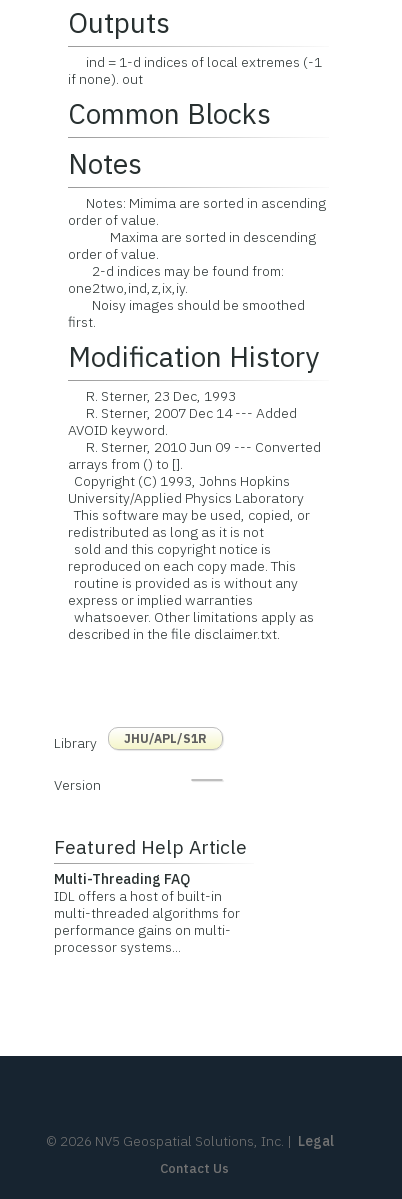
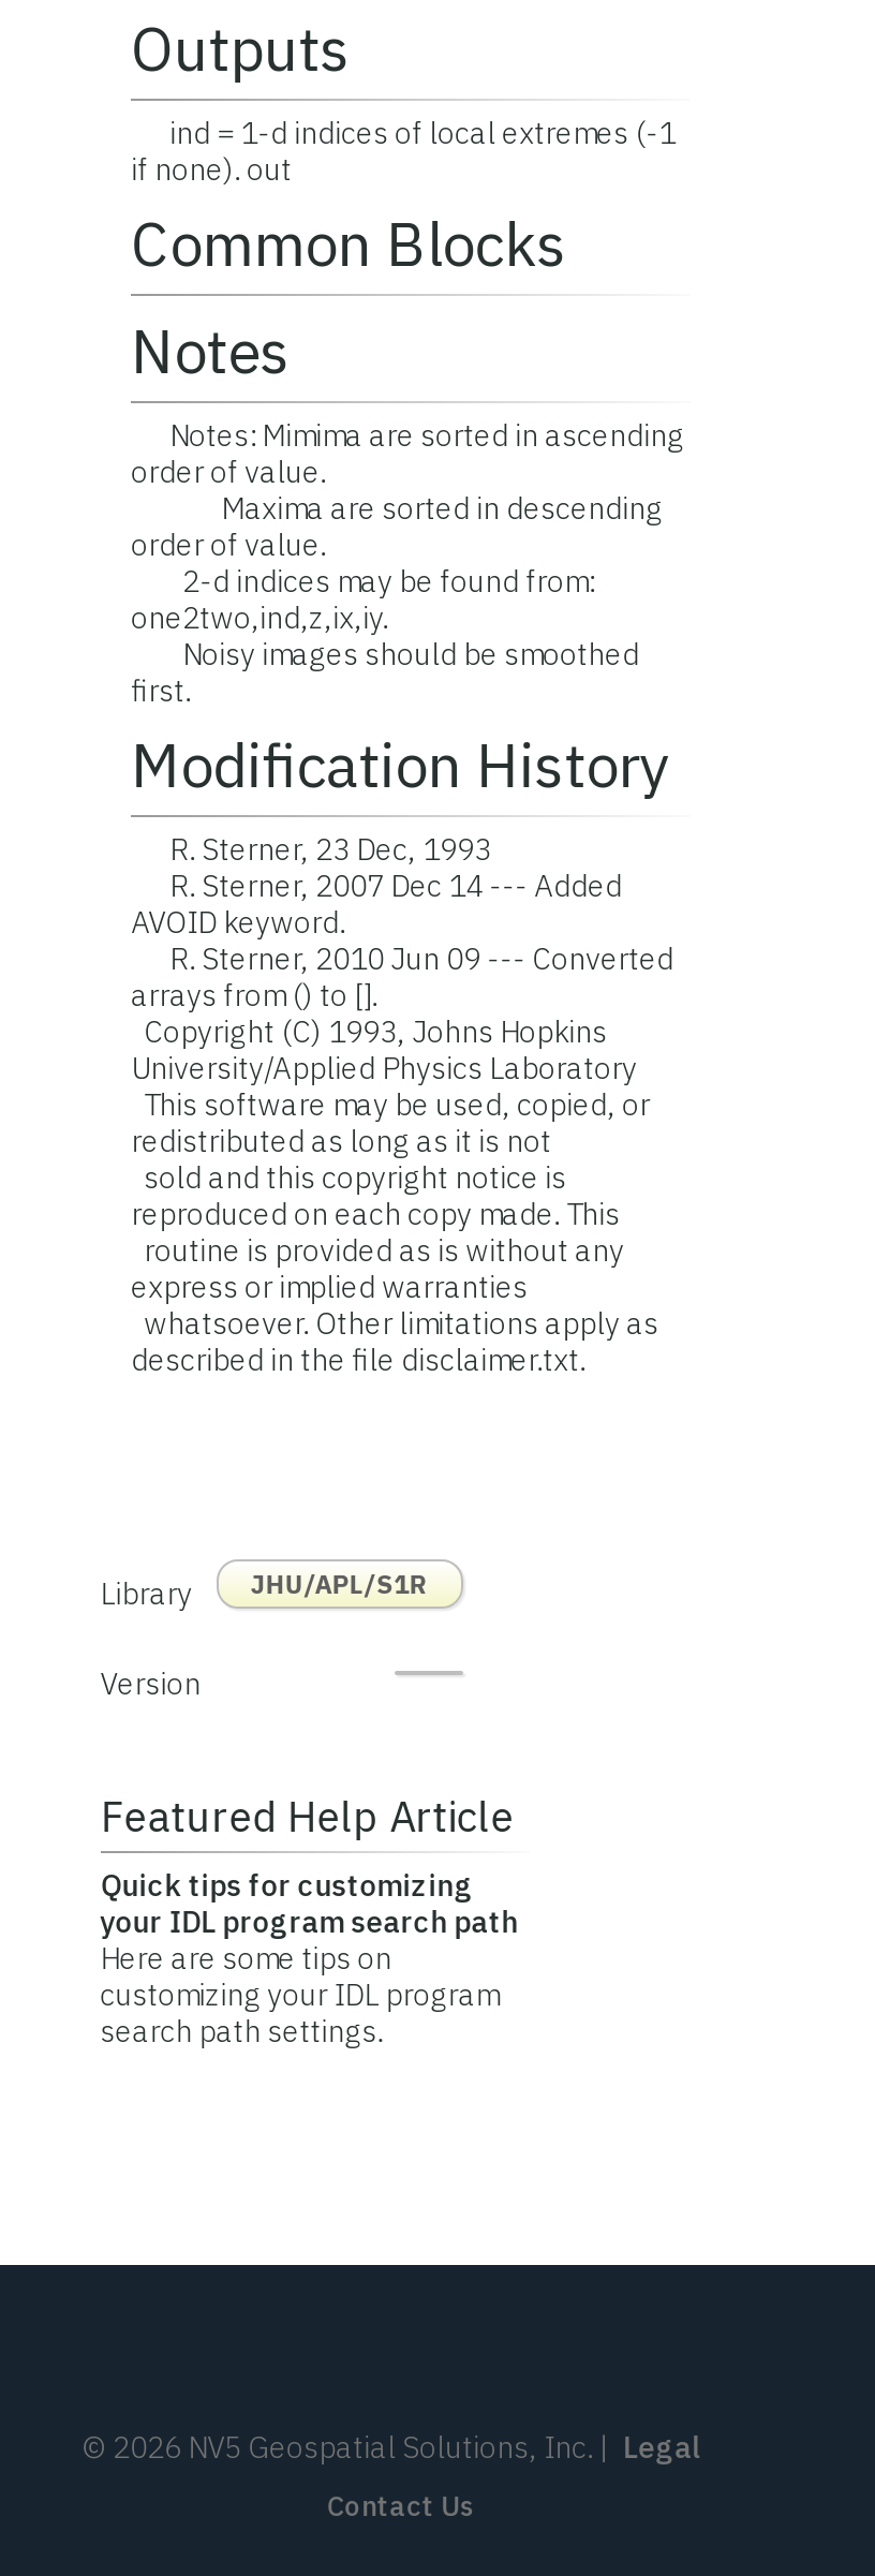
- Multi-Threading FAQ
- IDL offers a host of built-in
- multi-threaded algorithms for
- performance gains on multi-
- processor systems...
+ Quick tips for customizing
+ your IDL program search path
+ Here are some tips on
+ customizing your IDL program
+ search path settings.
